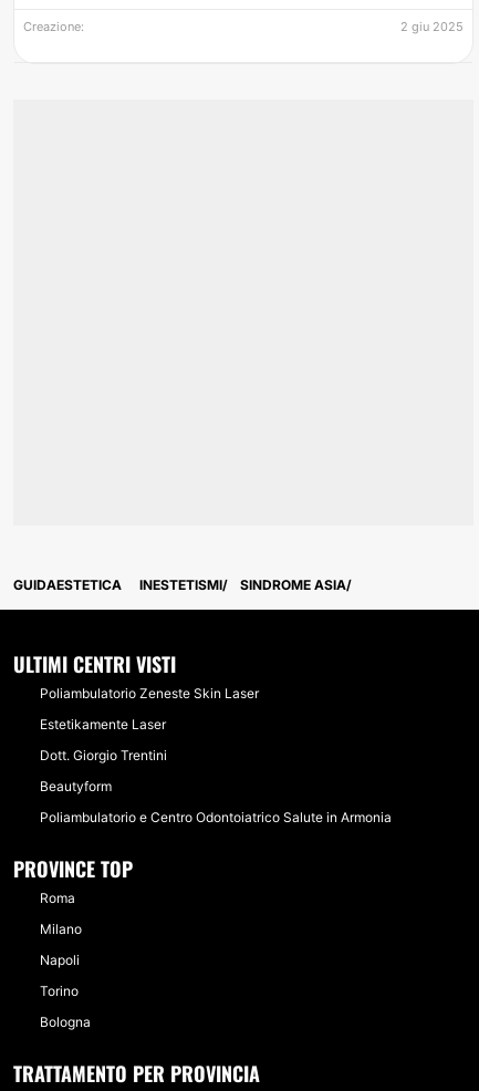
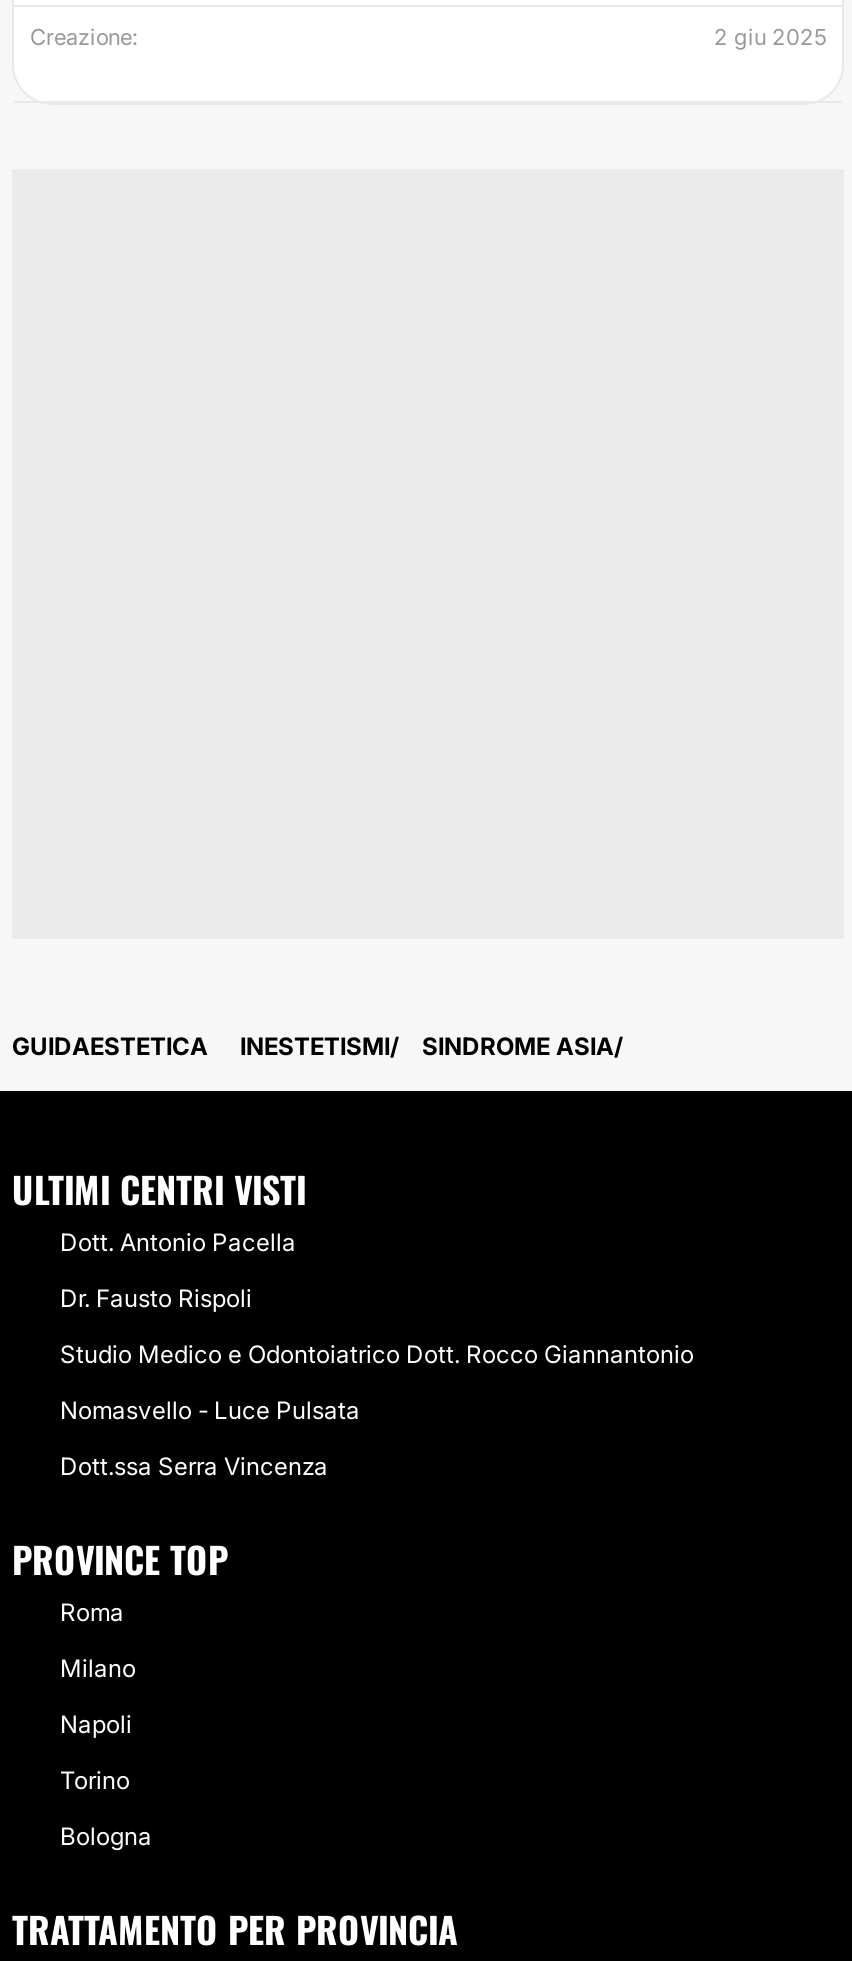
- Poliambulatorio Zeneste Skin Laser
+ Dott. Antonio Pacella

- Estetikamente Laser
+ Dr. Fausto Rispoli

- Dott. Giorgio Trentini
+ Studio Medico e Odontoiatrico Dott. Rocco Giannantonio

- Beautyform
+ Nomasvello - Luce Pulsata

- Poliambulatorio e Centro Odontoiatrico Salute in Armonia
+ Dott.ssa Serra Vincenza
